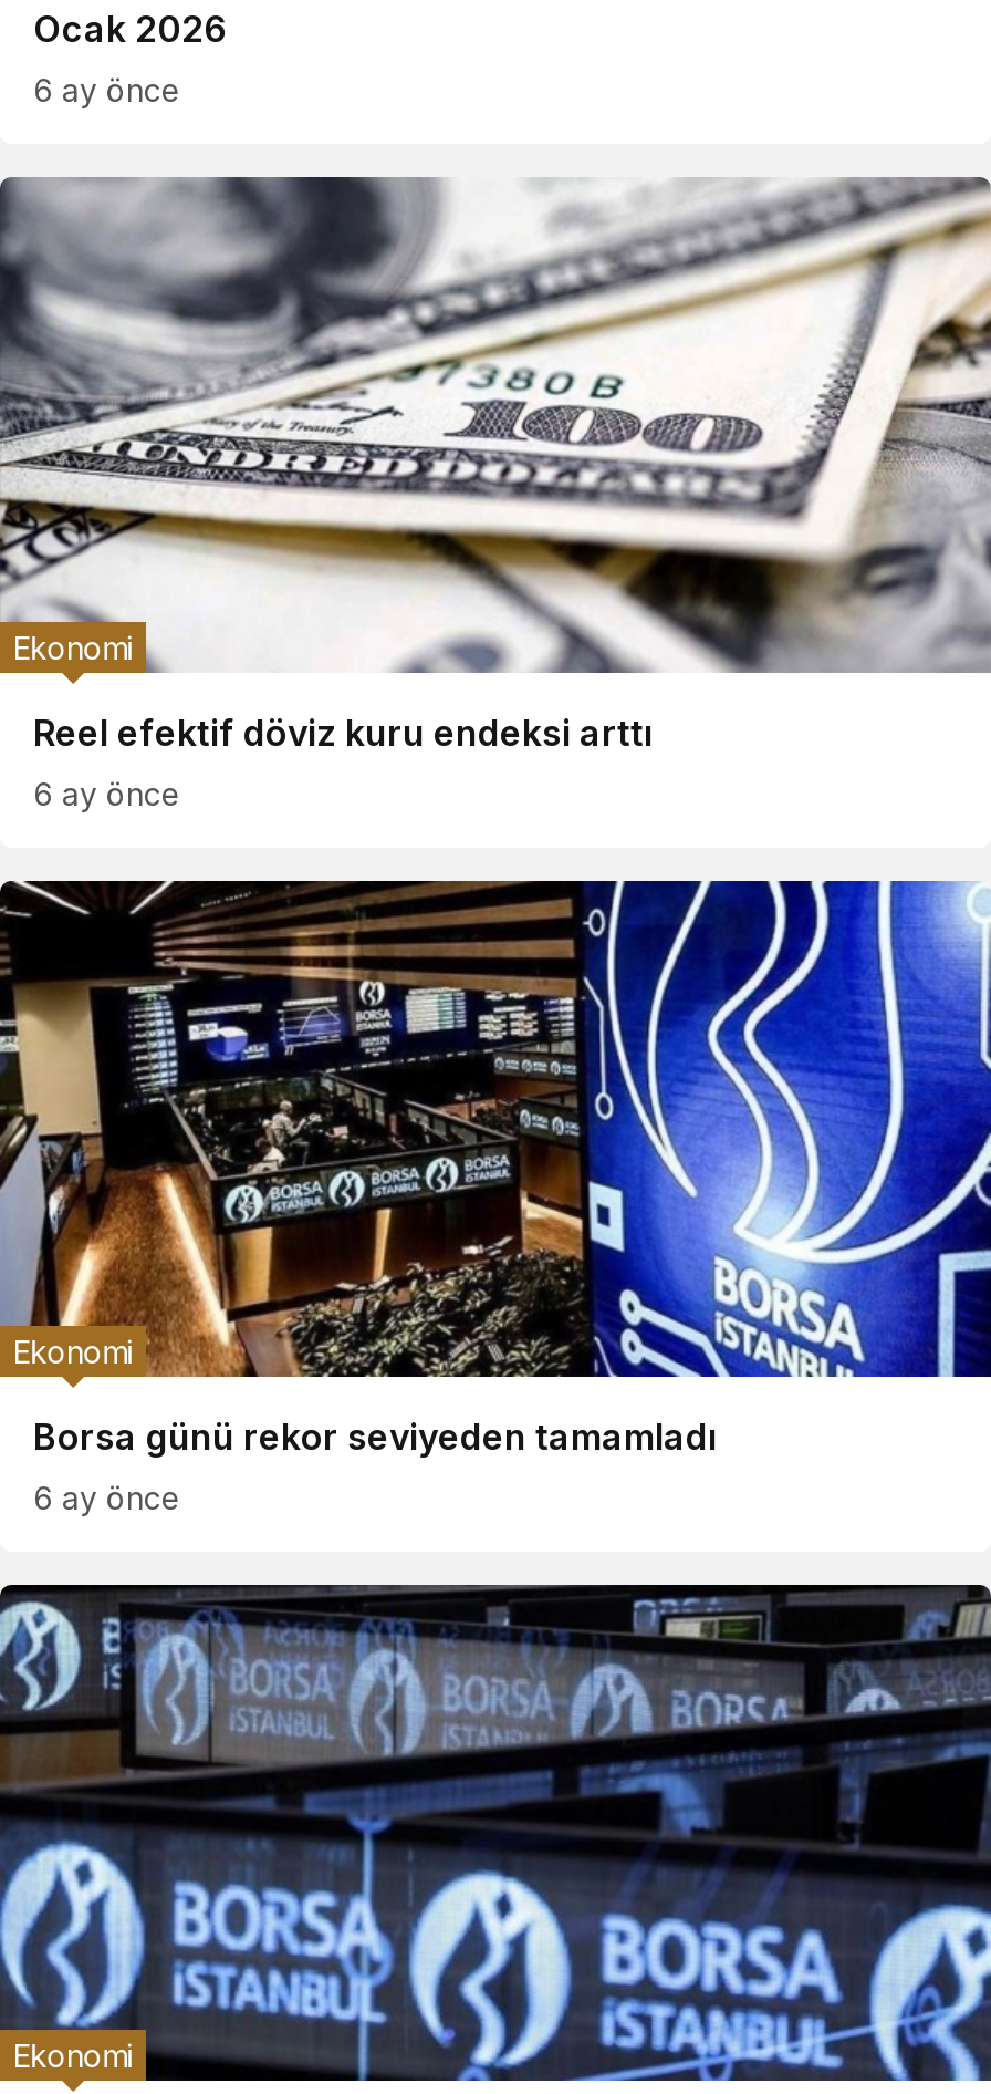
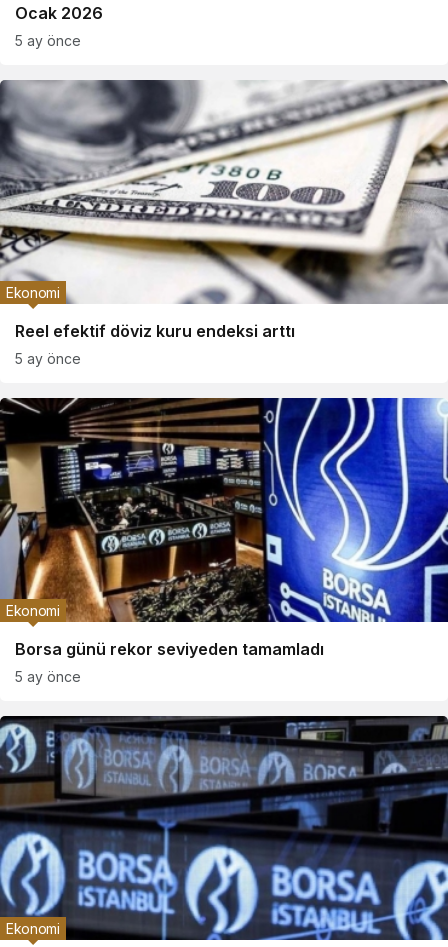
- 6 ay önce
+ 5 ay önce

- 6 ay önce
+ 5 ay önce

- 6 ay önce
+ 5 ay önce
